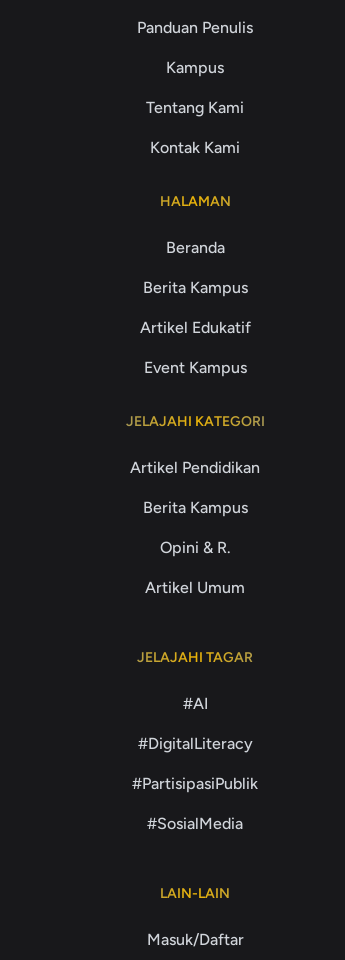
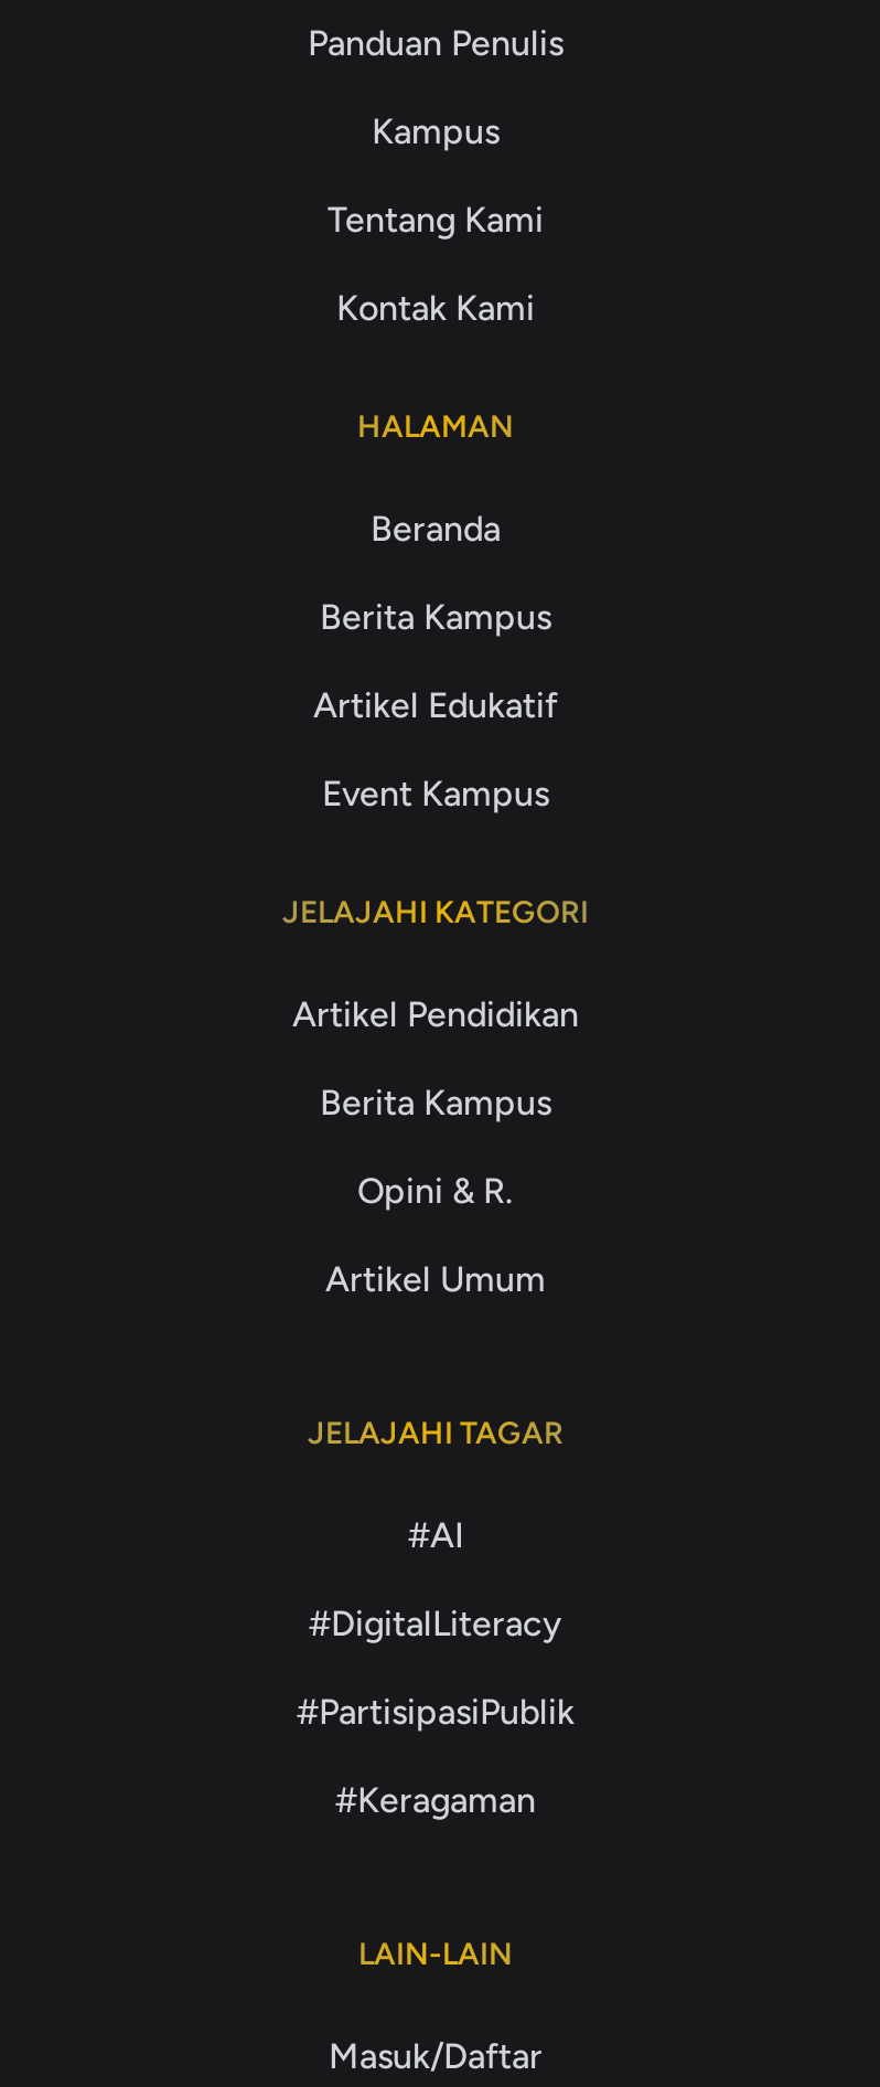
- #SosialMedia
+ #Keragaman
